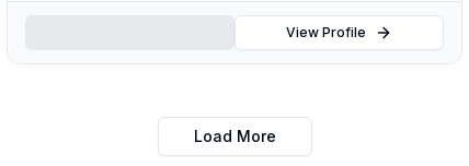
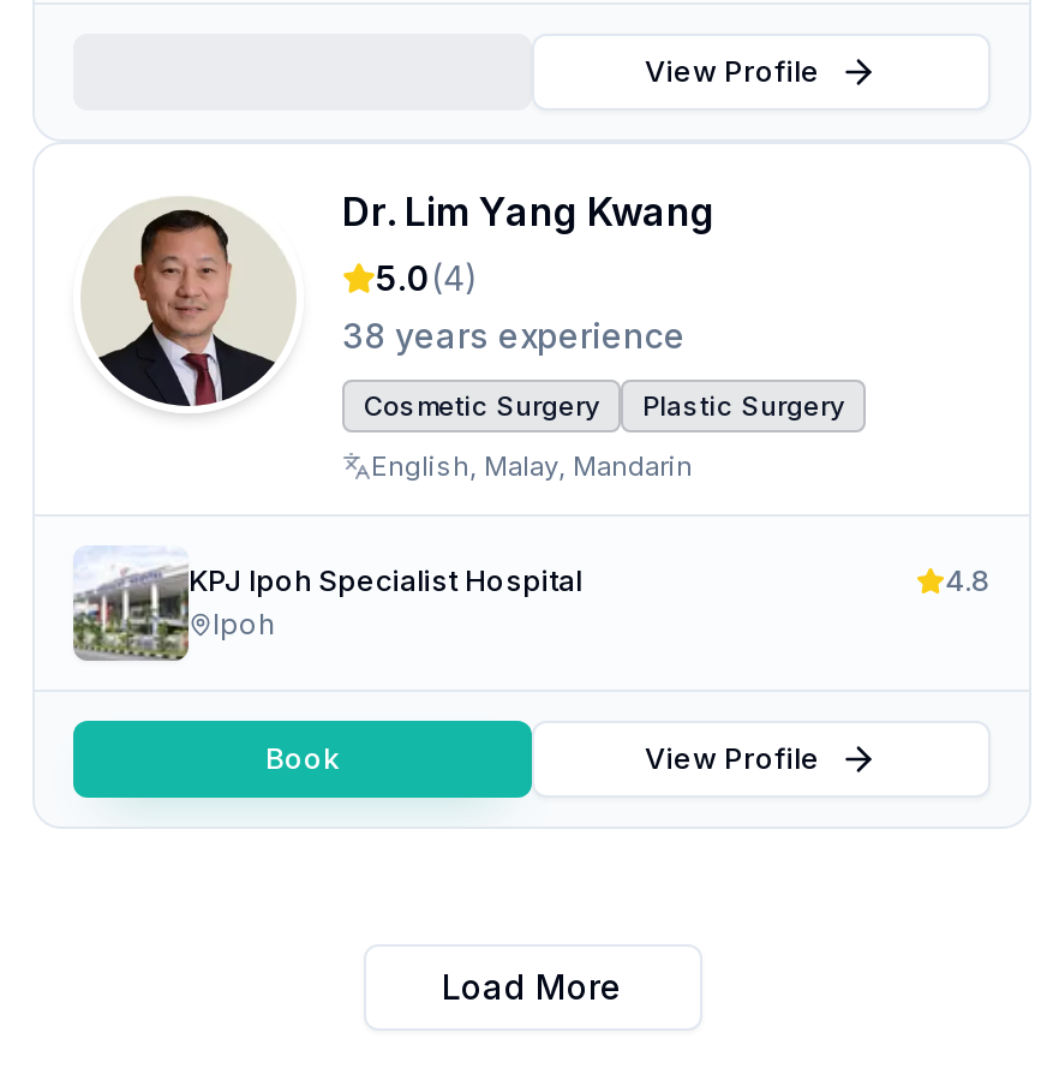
+ [image]

+ [image]
+ Dr. Lim Yang Kwang
+ 5.0 (4)
+ 38 years experience
+ Cosmetic Surgery
+ Plastic Surgery
+ English, Malay, Mandarin
+ KPJ Ipoh Specialist Hospital
+ 4.8
+ Ipoh

+ Book
+ View Profile
